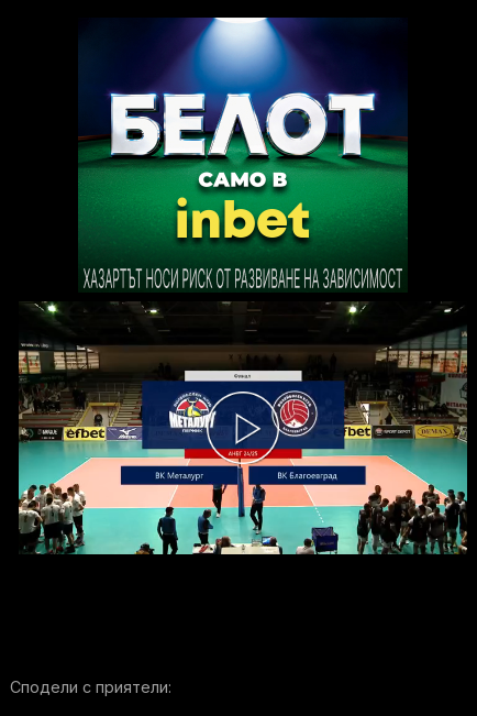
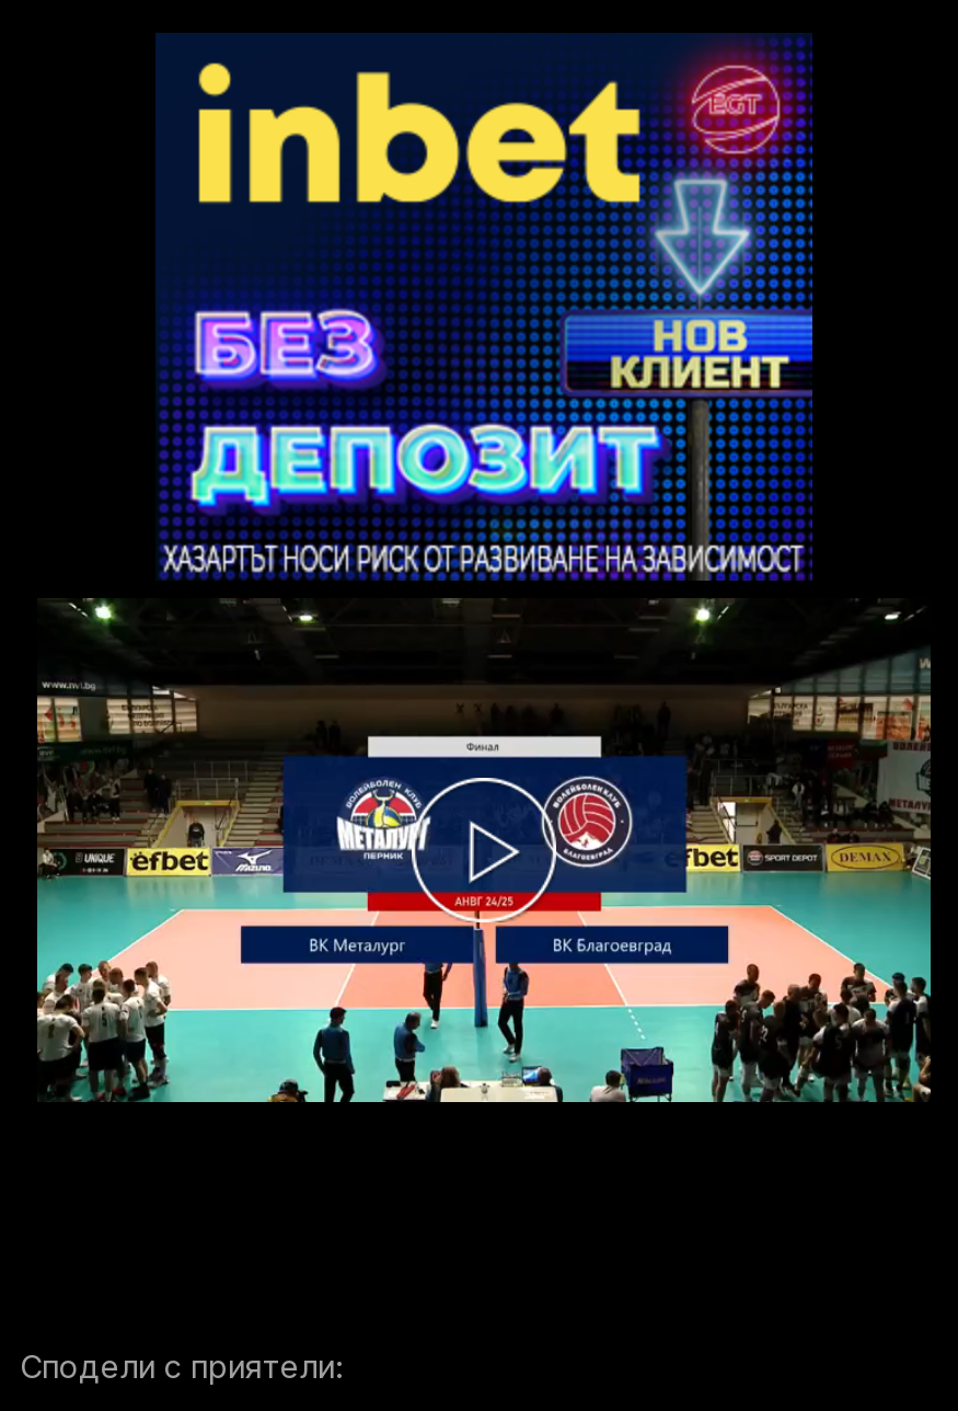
- [image]
+ [image]
